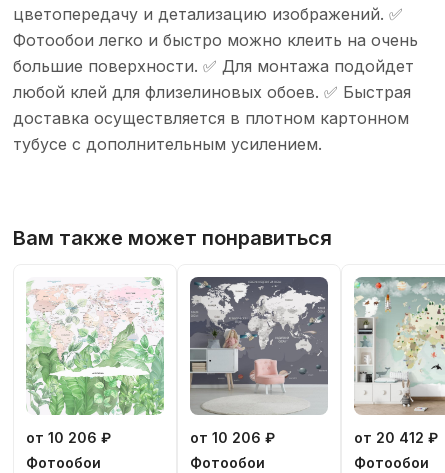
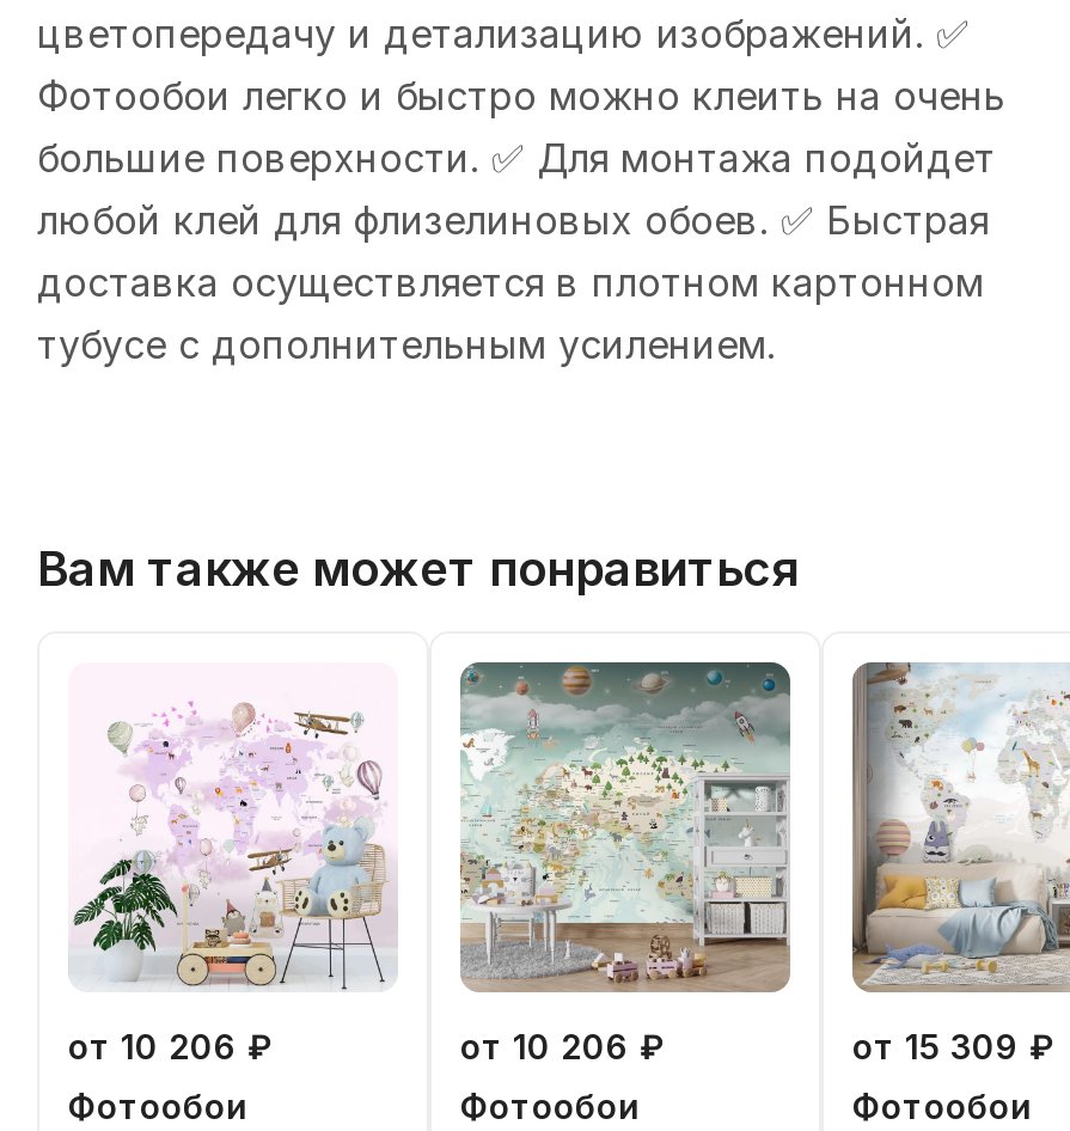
- [image]
+ [image]

- [image]
+ [image]

- [image]
- от 20 412 ₽
+ [image]
+ от 15 309 ₽
